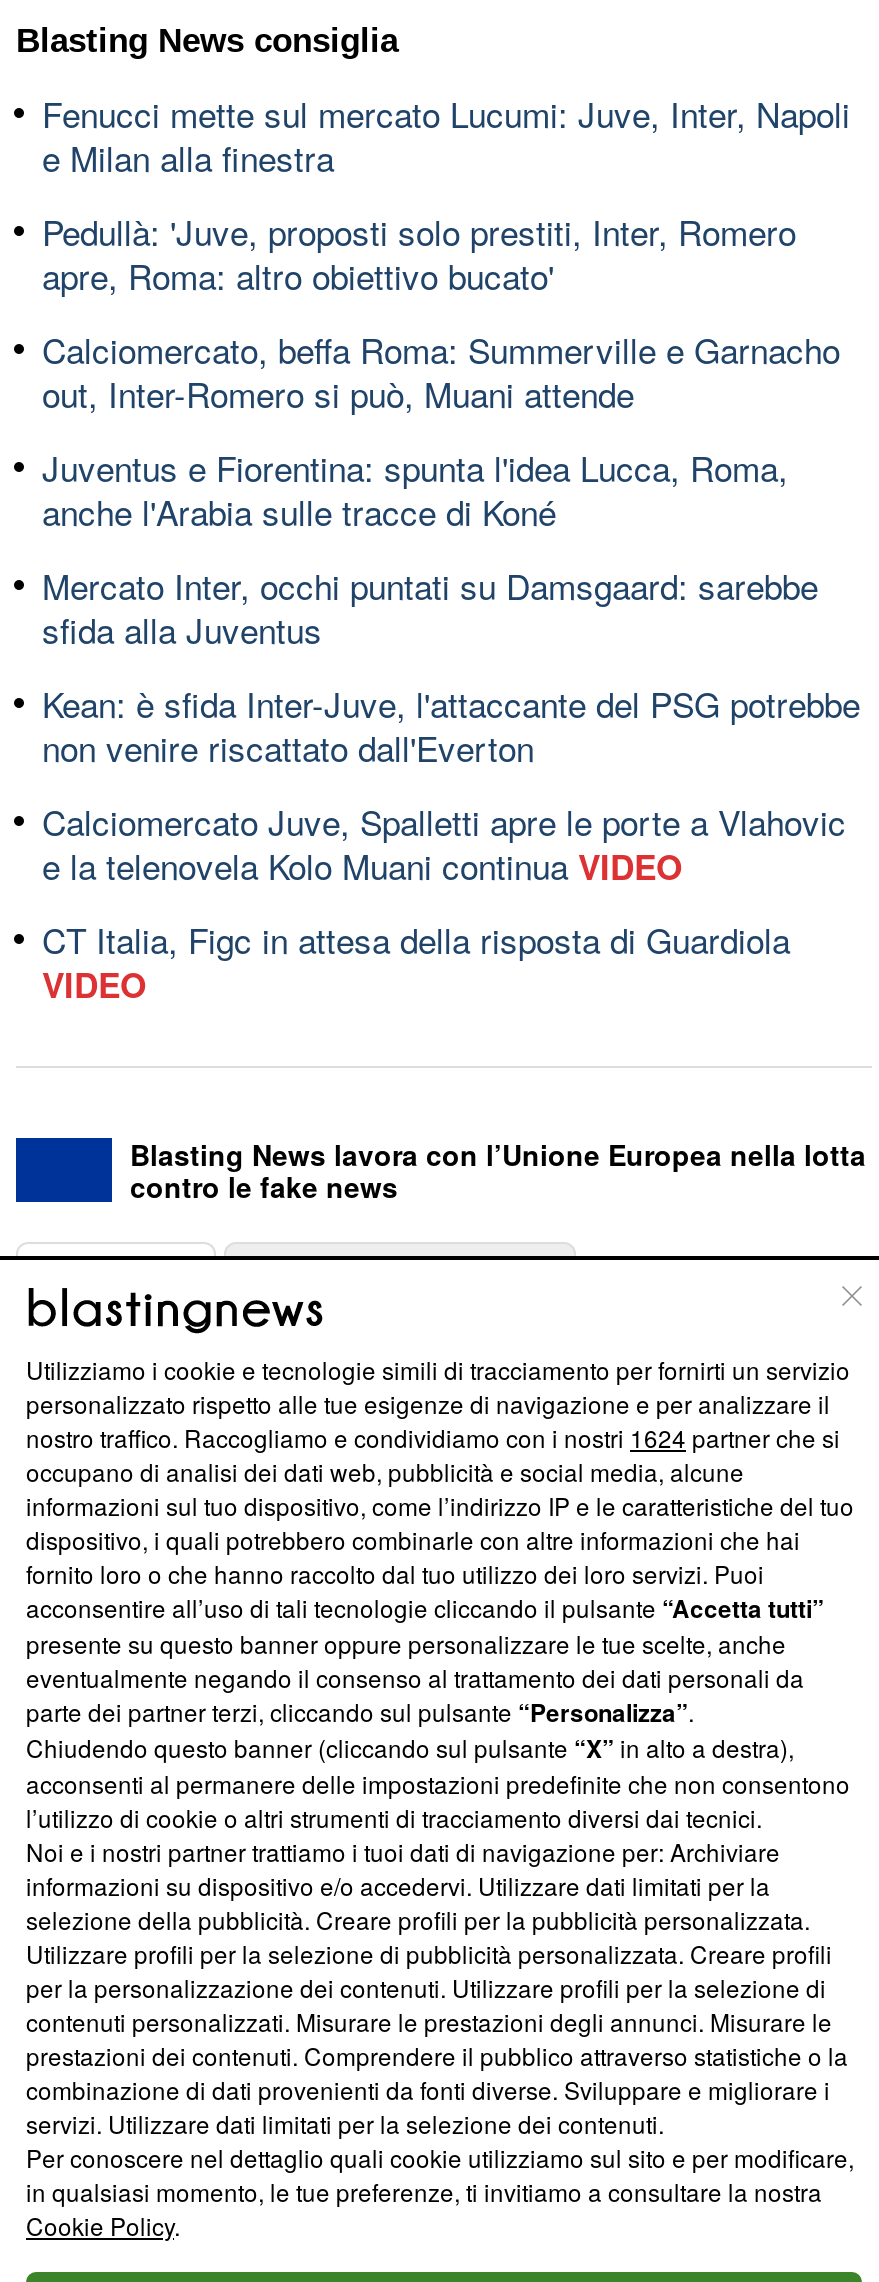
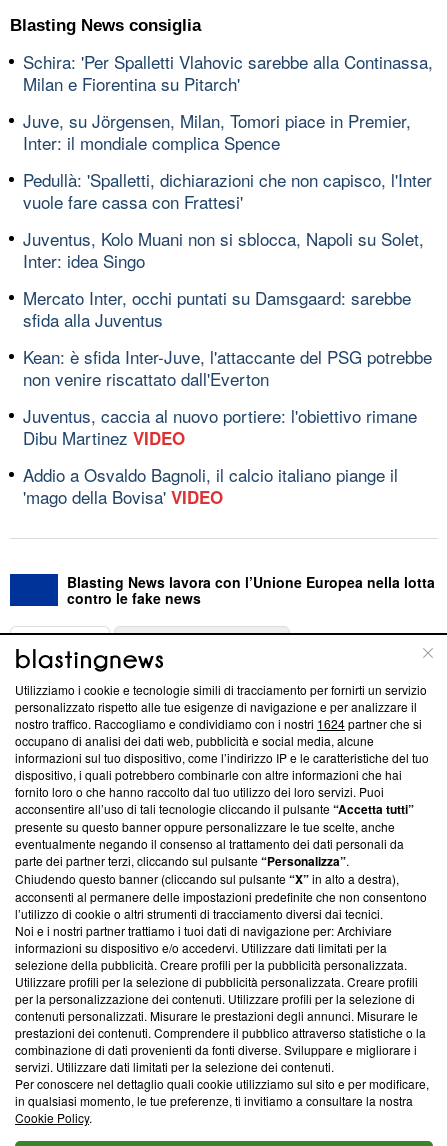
- Fenucci mette sul mercato Lucumi: Juve, Inter, Napoli
- e Milan alla finestra
+ Schira: 'Per Spalletti Vlahovic sarebbe alla Continassa,
+ Milan e Fiorentina su Pitarch'

- Pedullà: 'Juve, proposti solo prestiti, Inter, Romero
- apre, Roma: altro obiettivo bucato'
+ Juve, su Jörgensen, Milan, Tomori piace in Premier,
+ Inter: il mondiale complica Spence

- Calciomercato, beffa Roma: Summerville e Garnacho
- out, Inter-Romero si può, Muani attende
+ Pedullà: 'Spalletti, dichiarazioni che non capisco, l'Inter
+ vuole fare cassa con Frattesi'

- Juventus e Fiorentina: spunta l'idea Lucca, Roma,
- anche l'Arabia sulle tracce di Koné
+ Juventus, Kolo Muani non si sblocca, Napoli su Solet,
+ Inter: idea Singo

- Calciomercato Juve, Spalletti apre le porte a Vlahovic
- e la telenovela Kolo Muani continua VIDEO
+ Juventus, caccia al nuovo portiere: l'obiettivo rimane
+ Dibu Martinez VIDEO

- CT Italia, Figc in attesa della risposta di Guardiola
- VIDEO
+ Addio a Osvaldo Bagnoli, il calcio italiano piange il
+ 'mago della Bovisa' VIDEO
